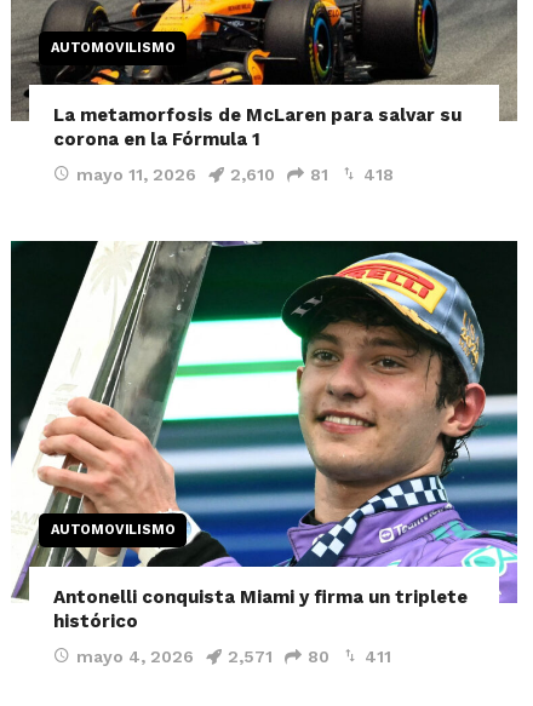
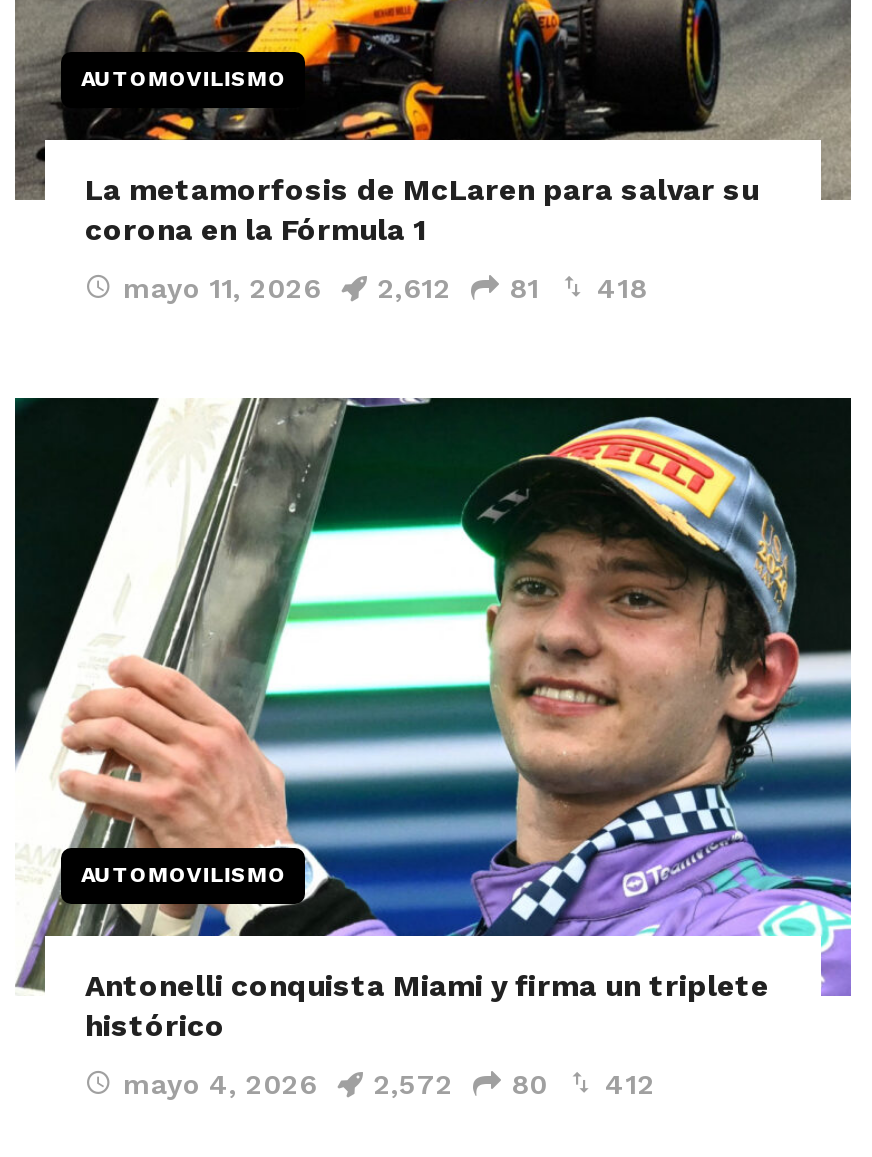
- mayo 11, 2026 2,610 81 418
+ mayo 11, 2026 2,612 81 418

- 2,571
+ 2,572

- 411
+ 412
